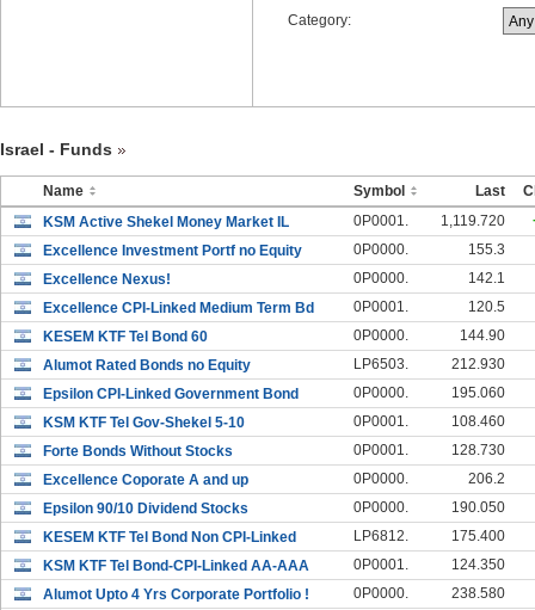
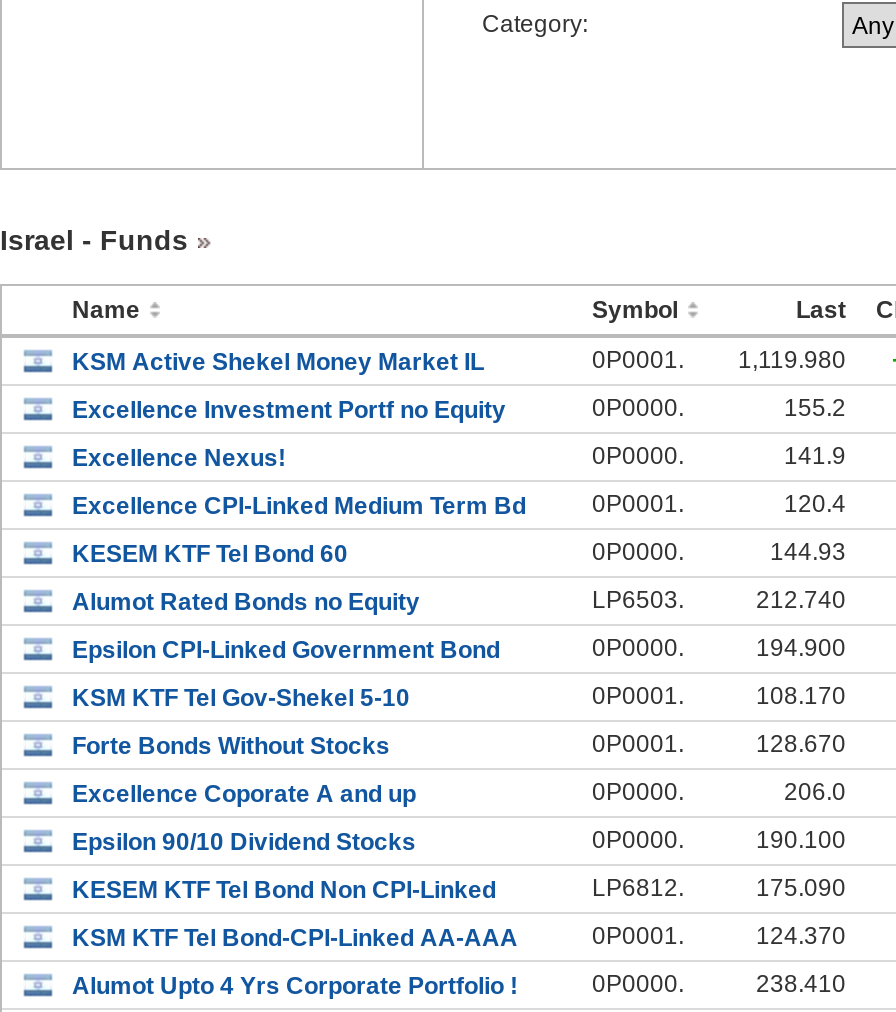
- 1,119.720
+ 1,119.980

- 155.3
+ 155.2

- 142.1
+ 141.9

- 120.5
+ 120.4

- 144.90
+ 144.93

- 212.930
+ 212.740

- 195.060
+ 194.900

- 108.460
+ 108.170

- 128.730
+ 128.670

- 206.2
+ 206.0

- 190.050
+ 190.100

- 175.400
+ 175.090

- 124.350
+ 124.370

- 238.580
+ 238.410
